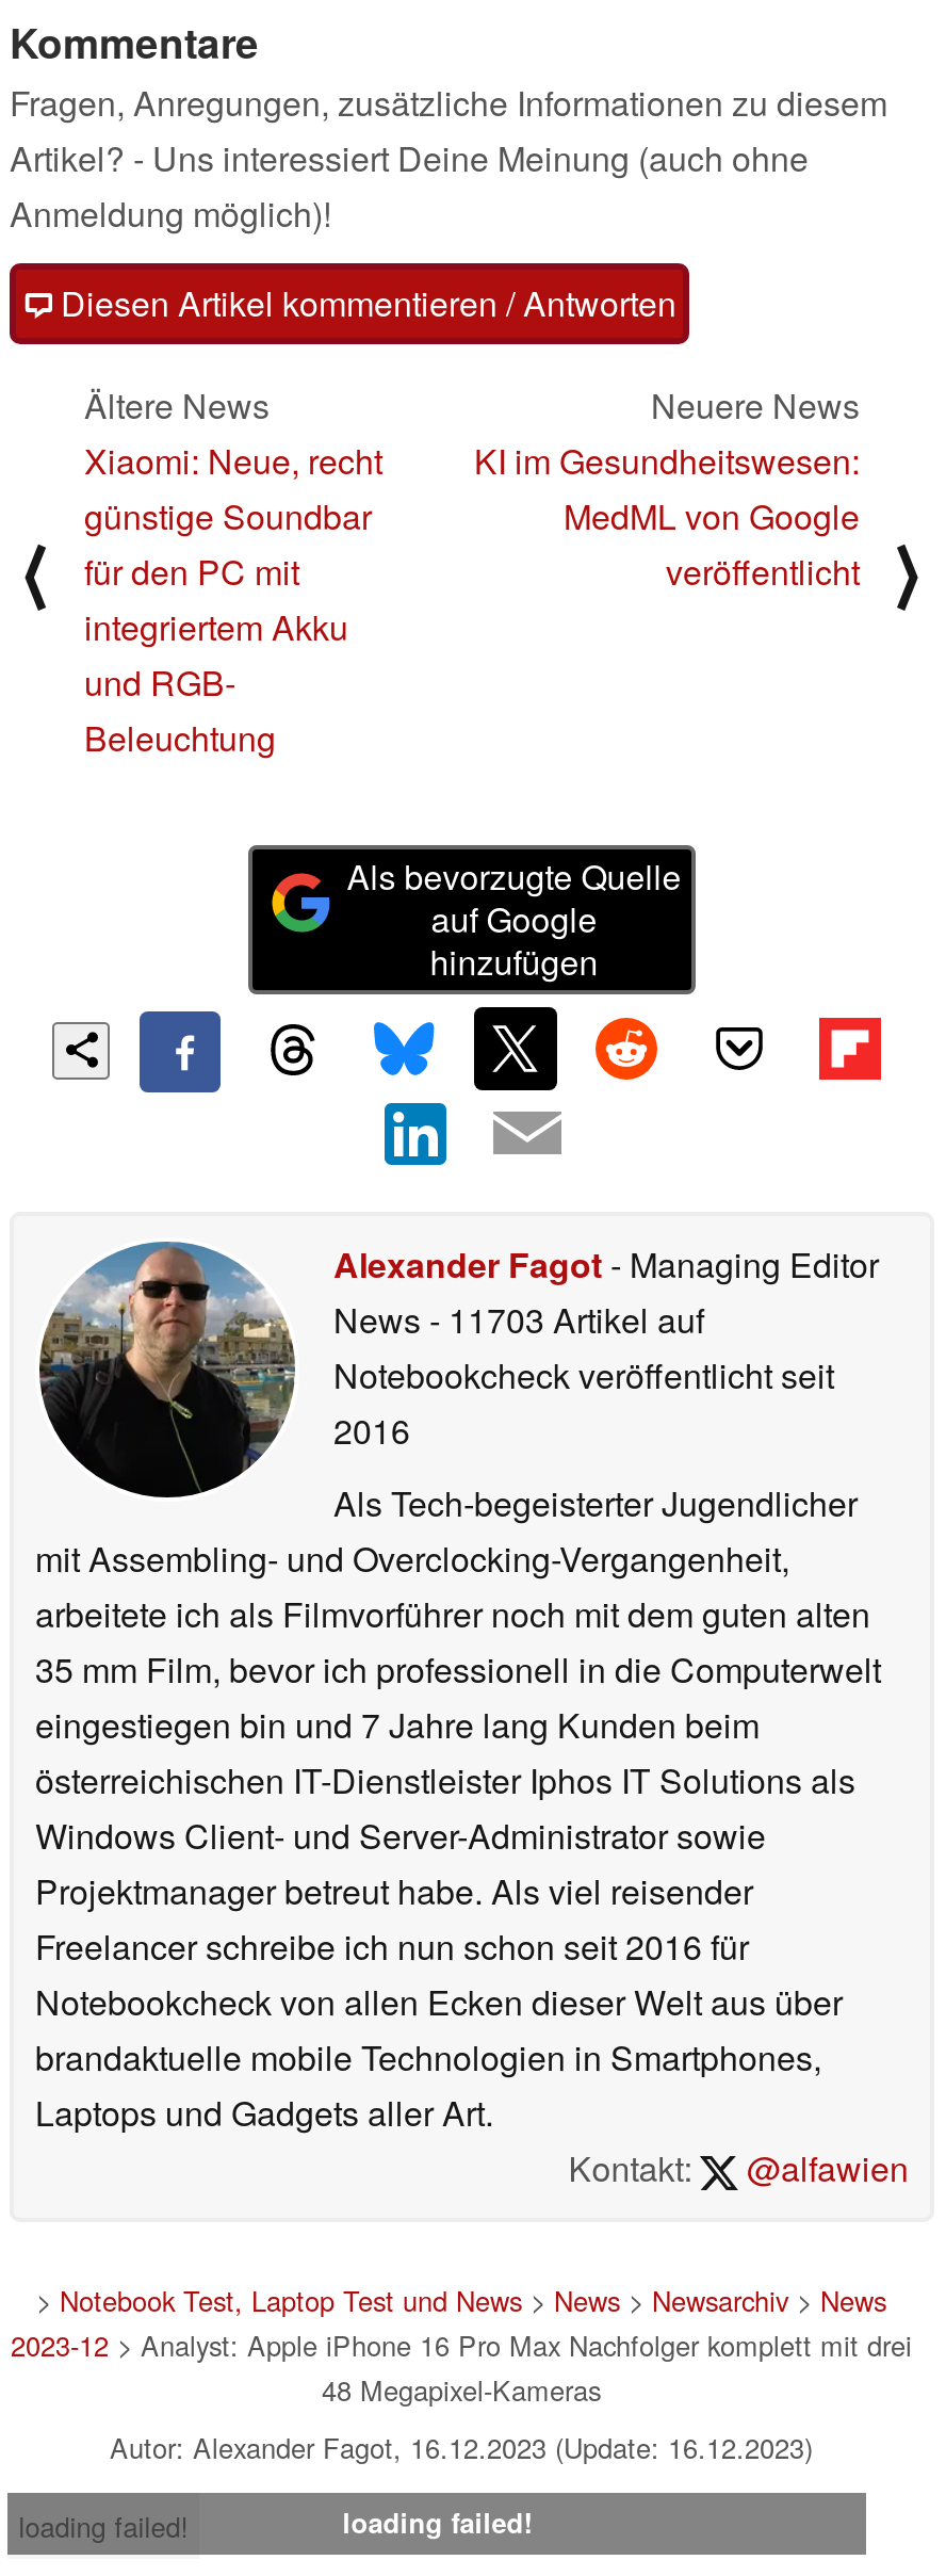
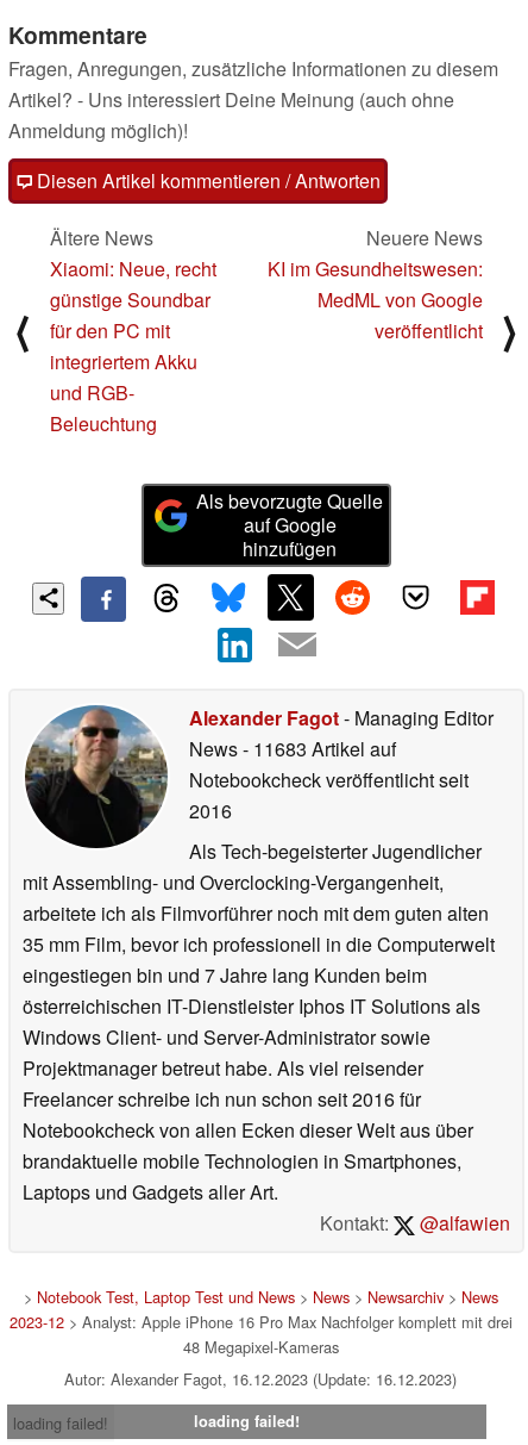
- News - 11703 Artikel auf
+ News - 11683 Artikel auf
